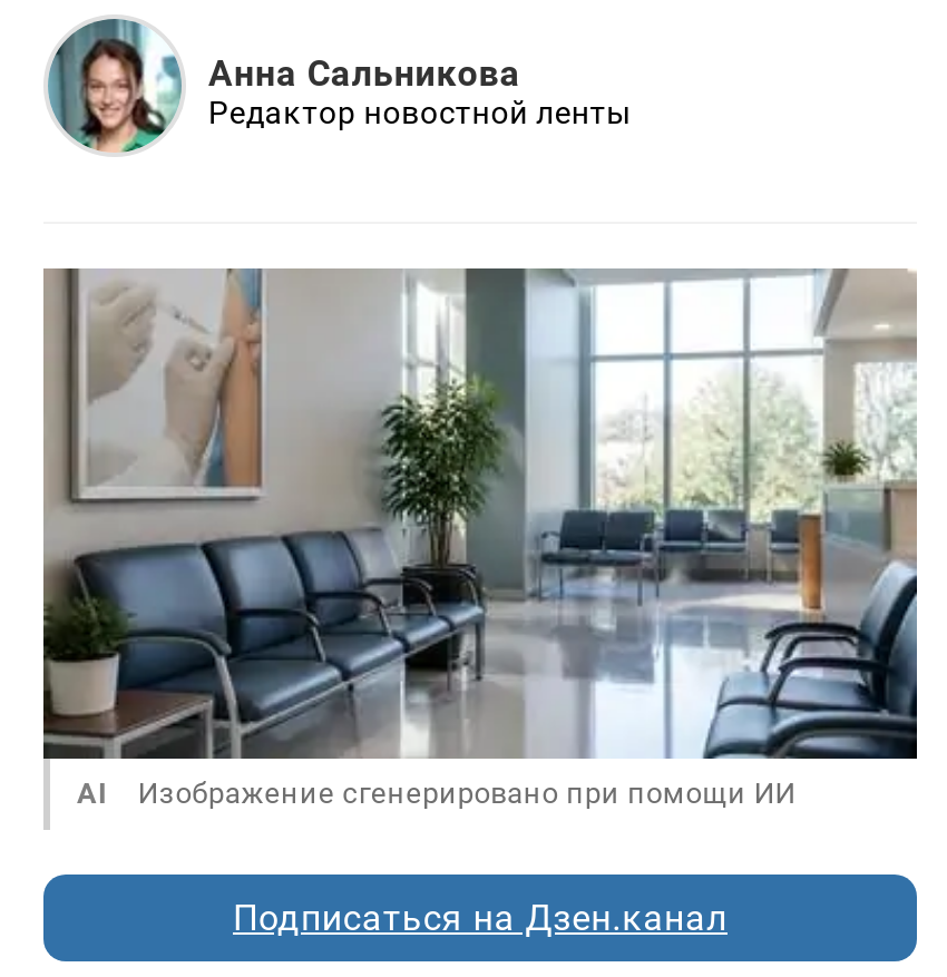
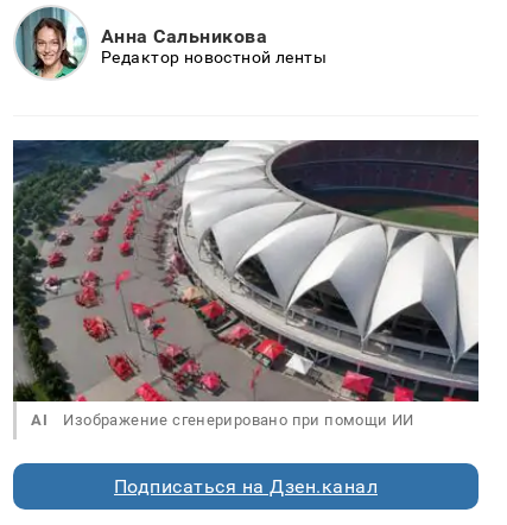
- [image]
+ [image]
